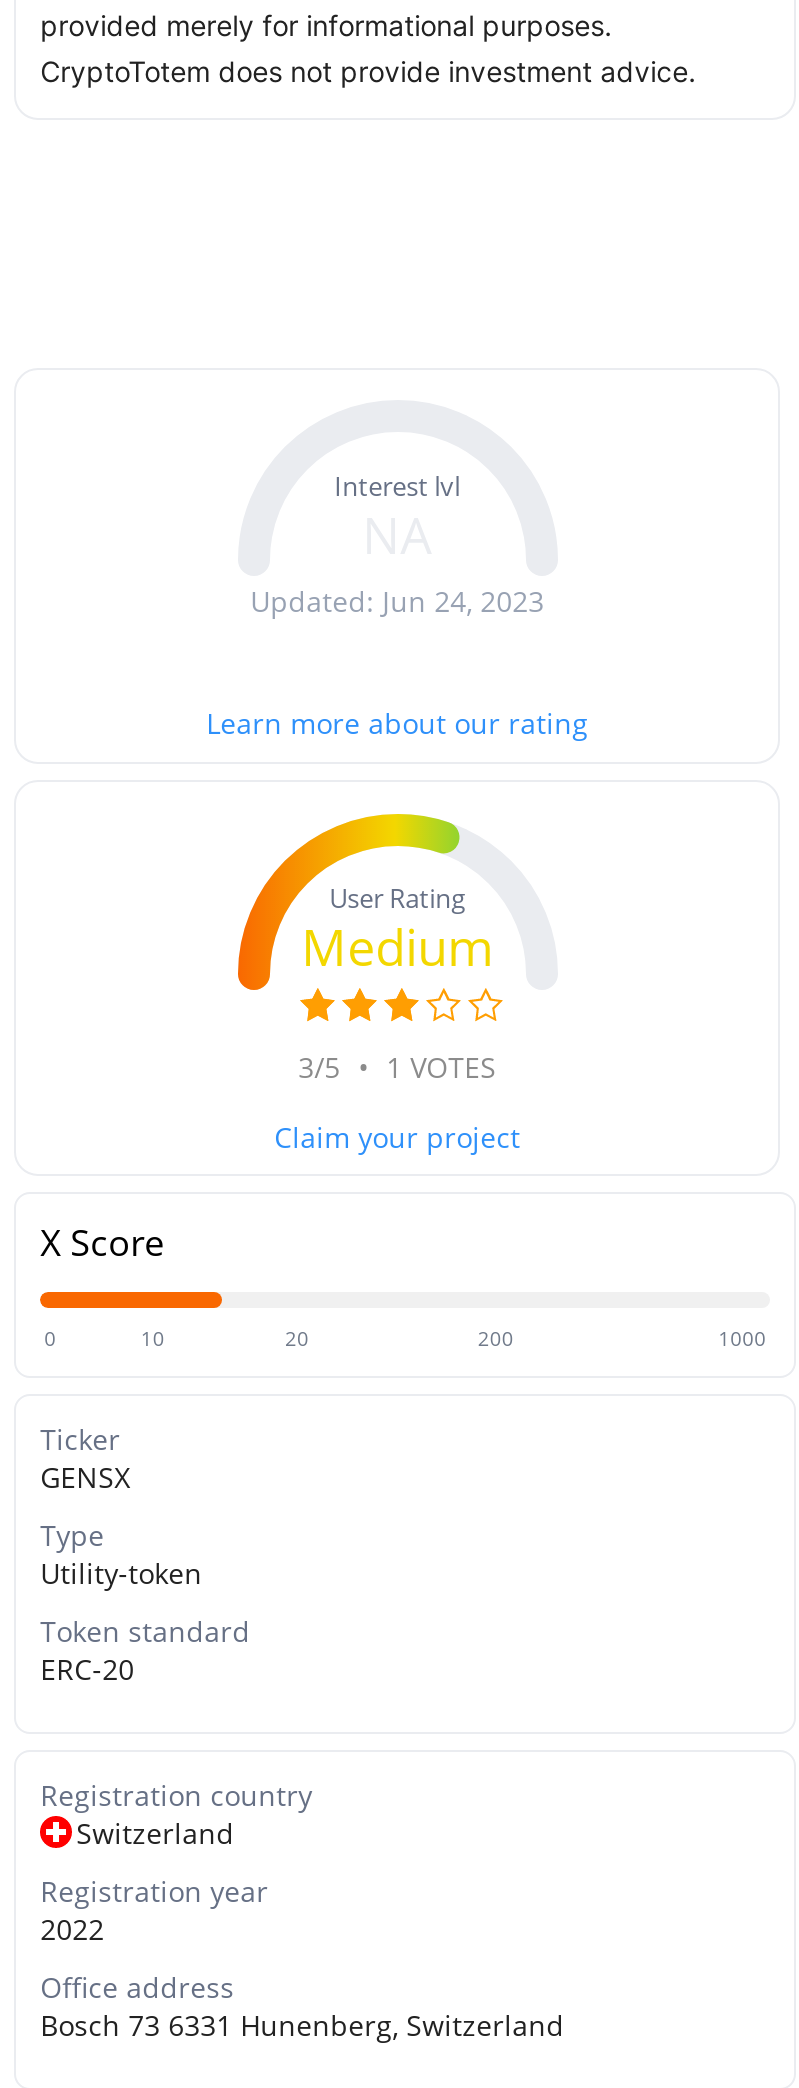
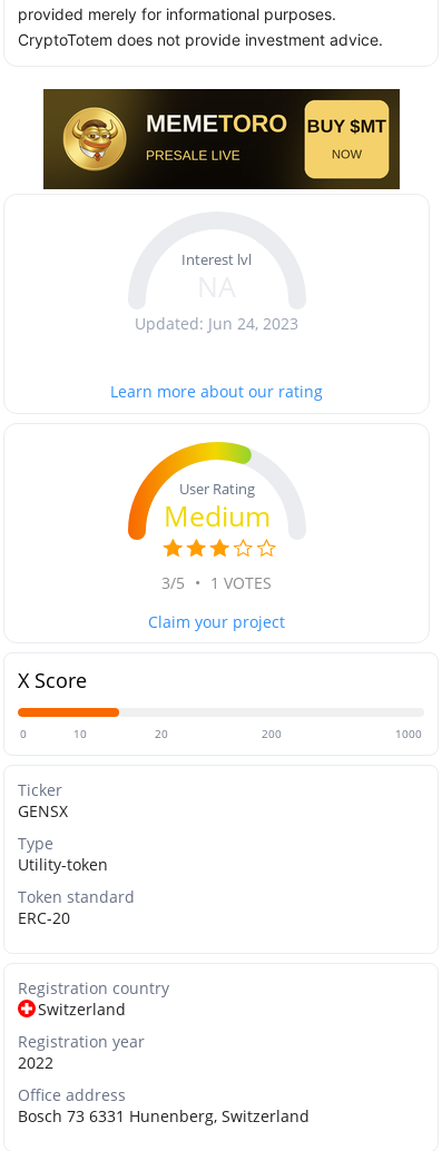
+ [image]
